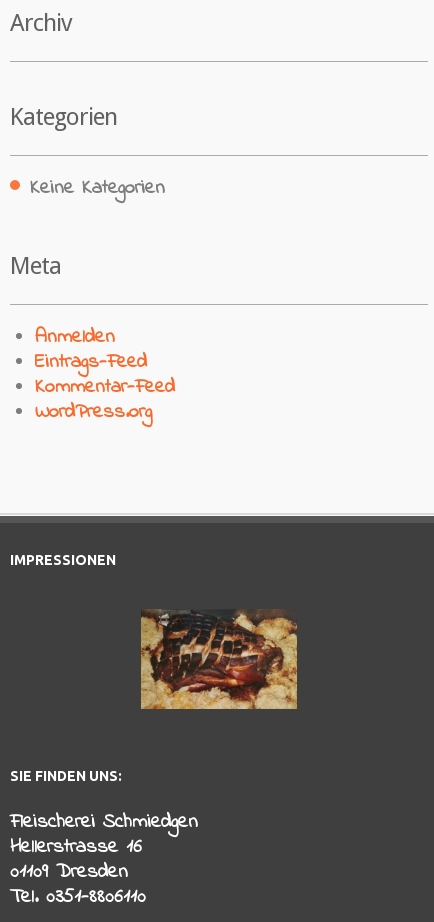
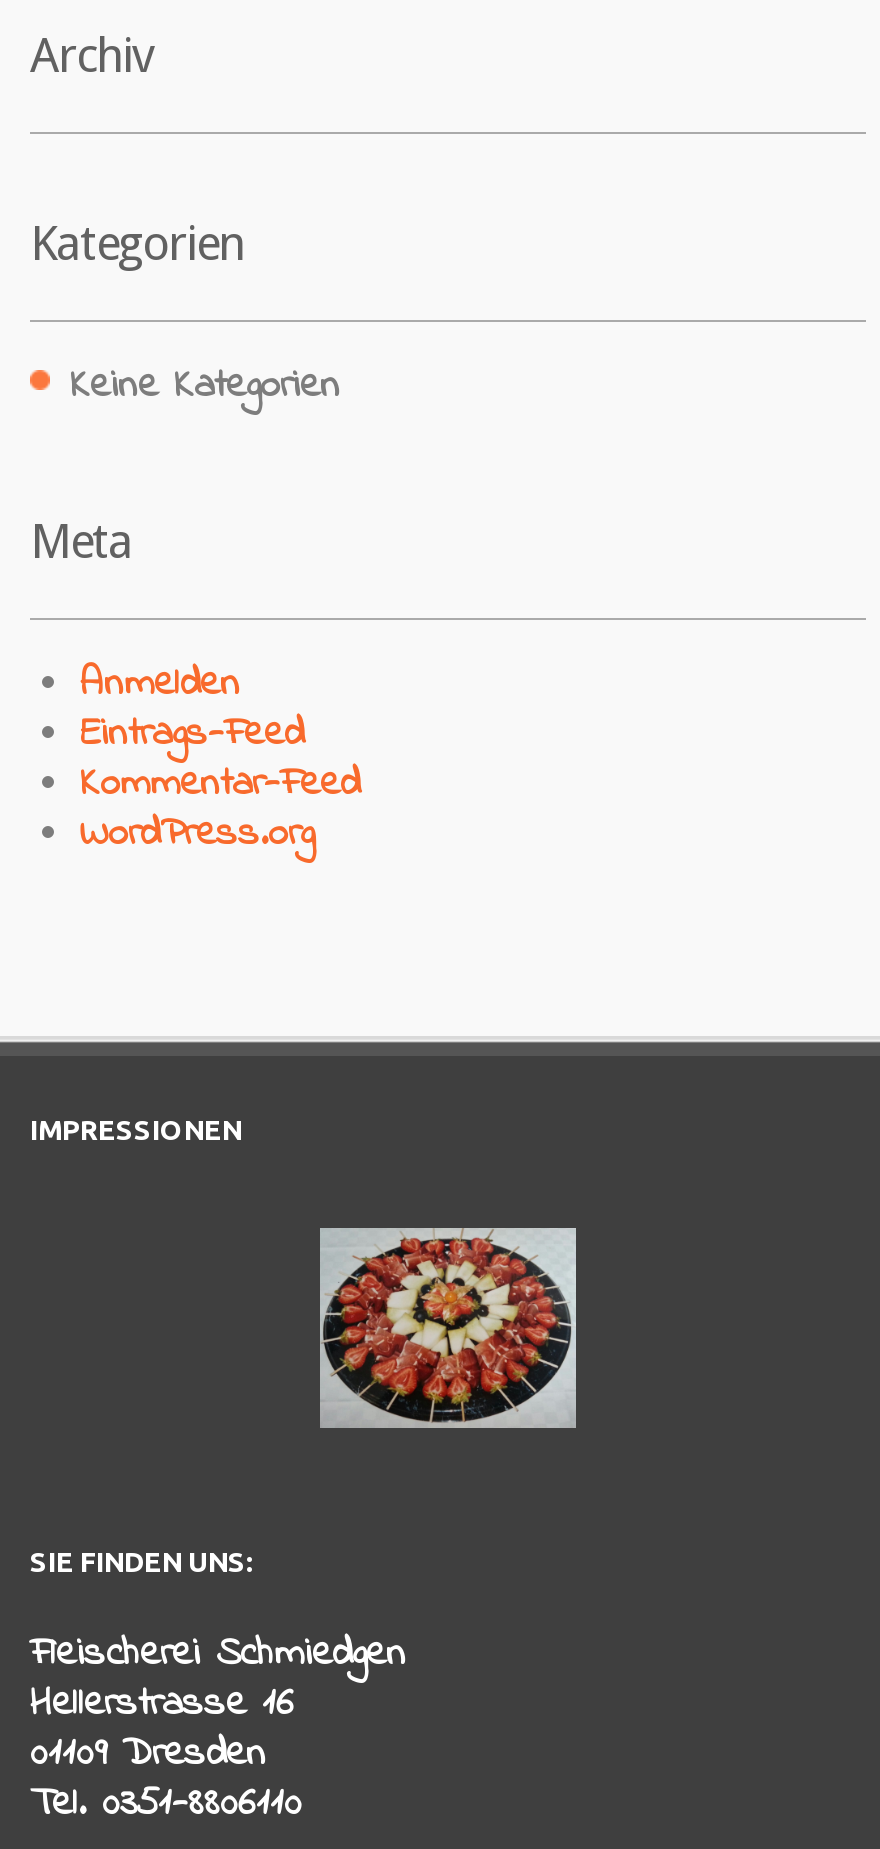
- [image]
+ [image]
